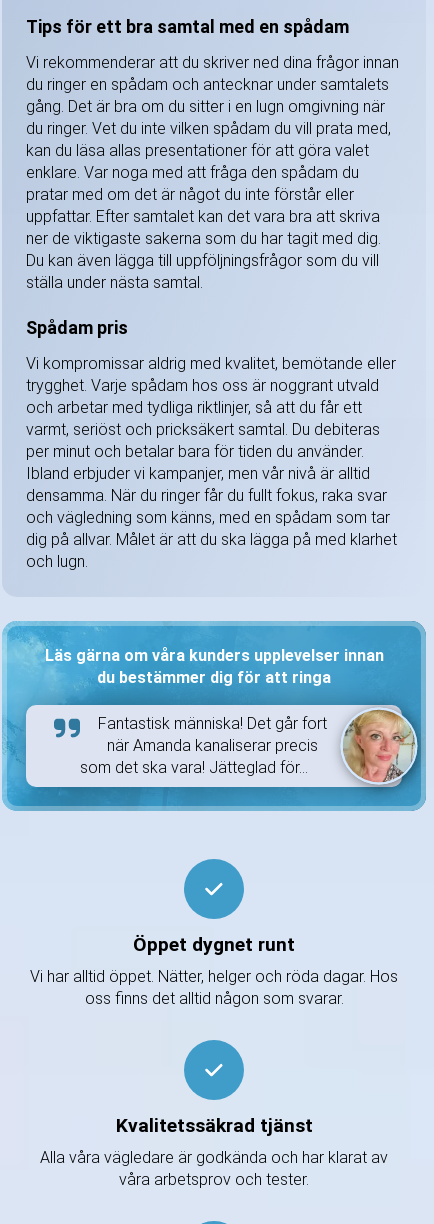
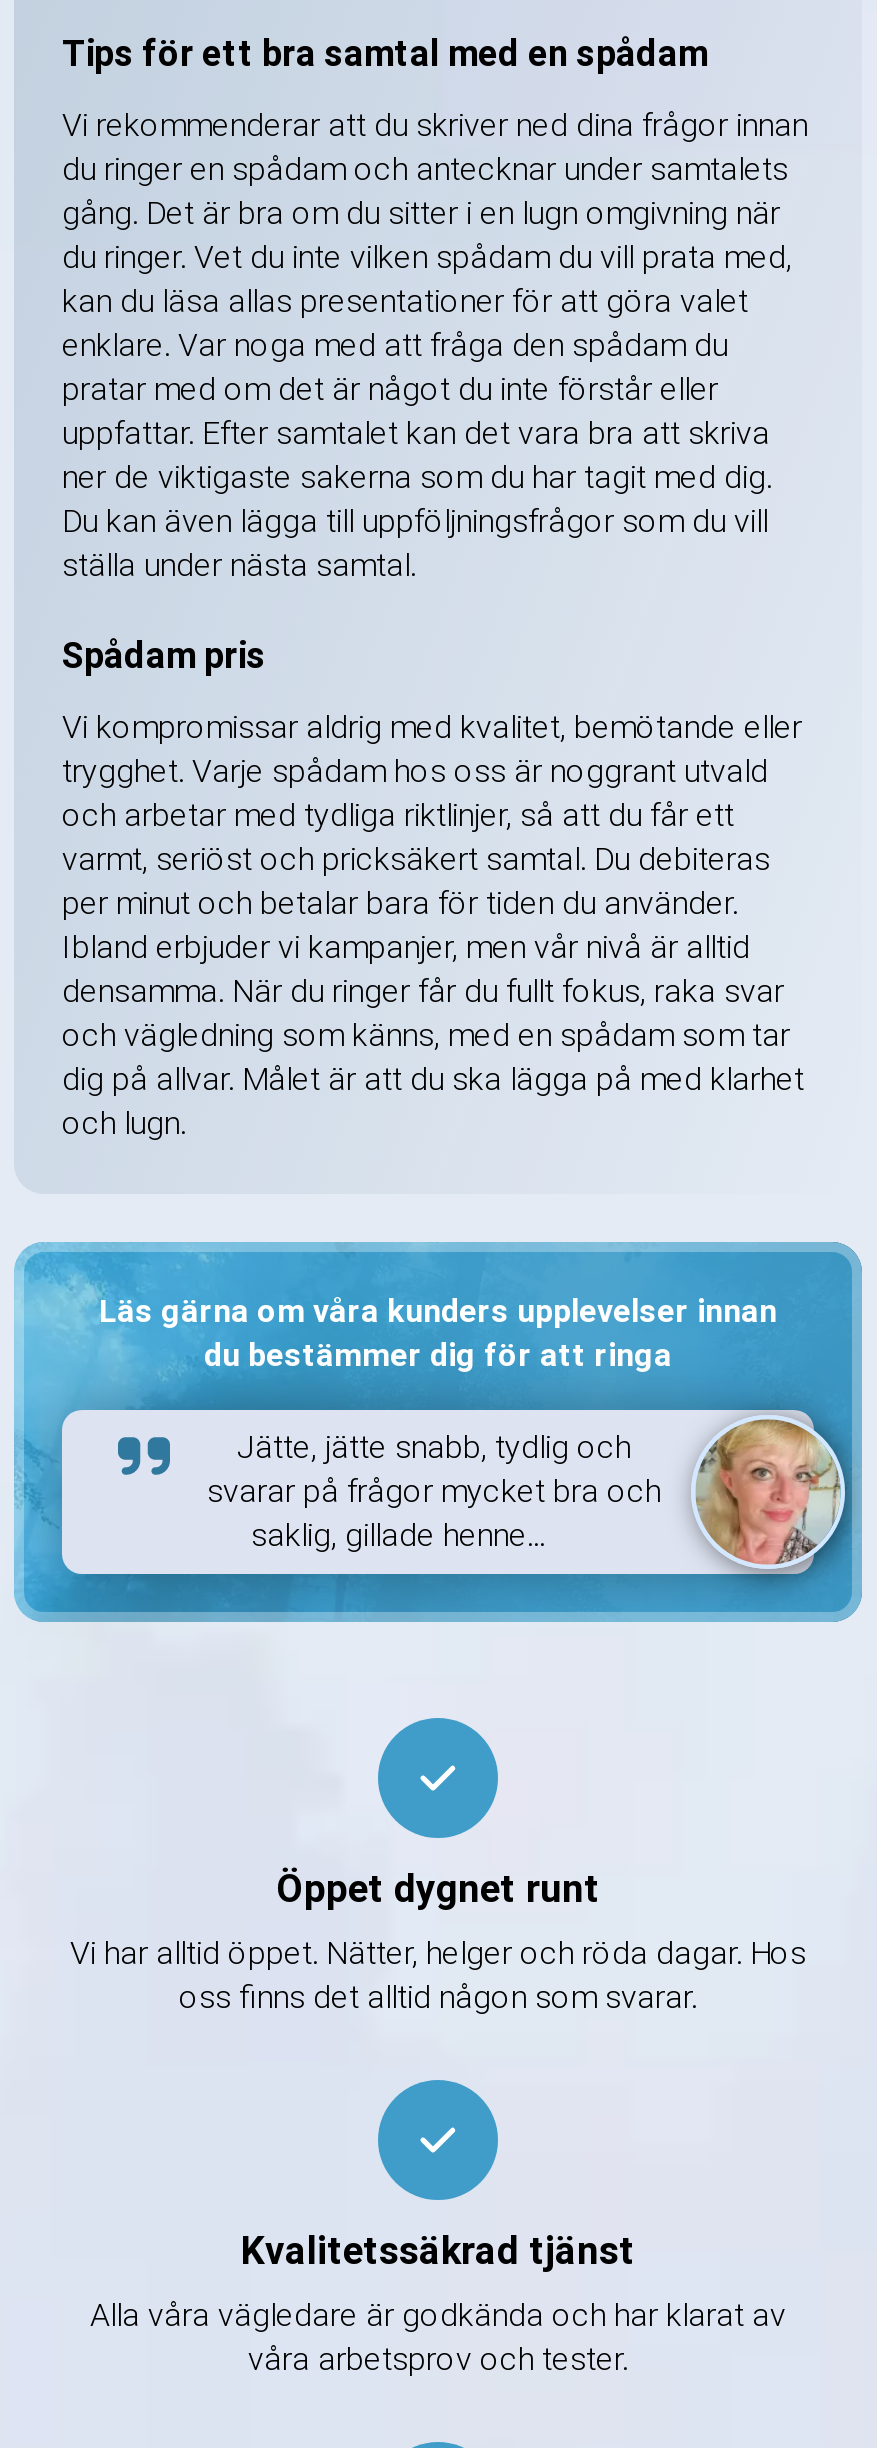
- Fantastisk människa! Det går fort
- när Amanda kanaliserar precis
- som det ska vara! Jätteglad för...
+ Jätte, jätte snabb, tydlig och
+ svarar på frågor mycket bra och
+ saklig, gillade henne...
